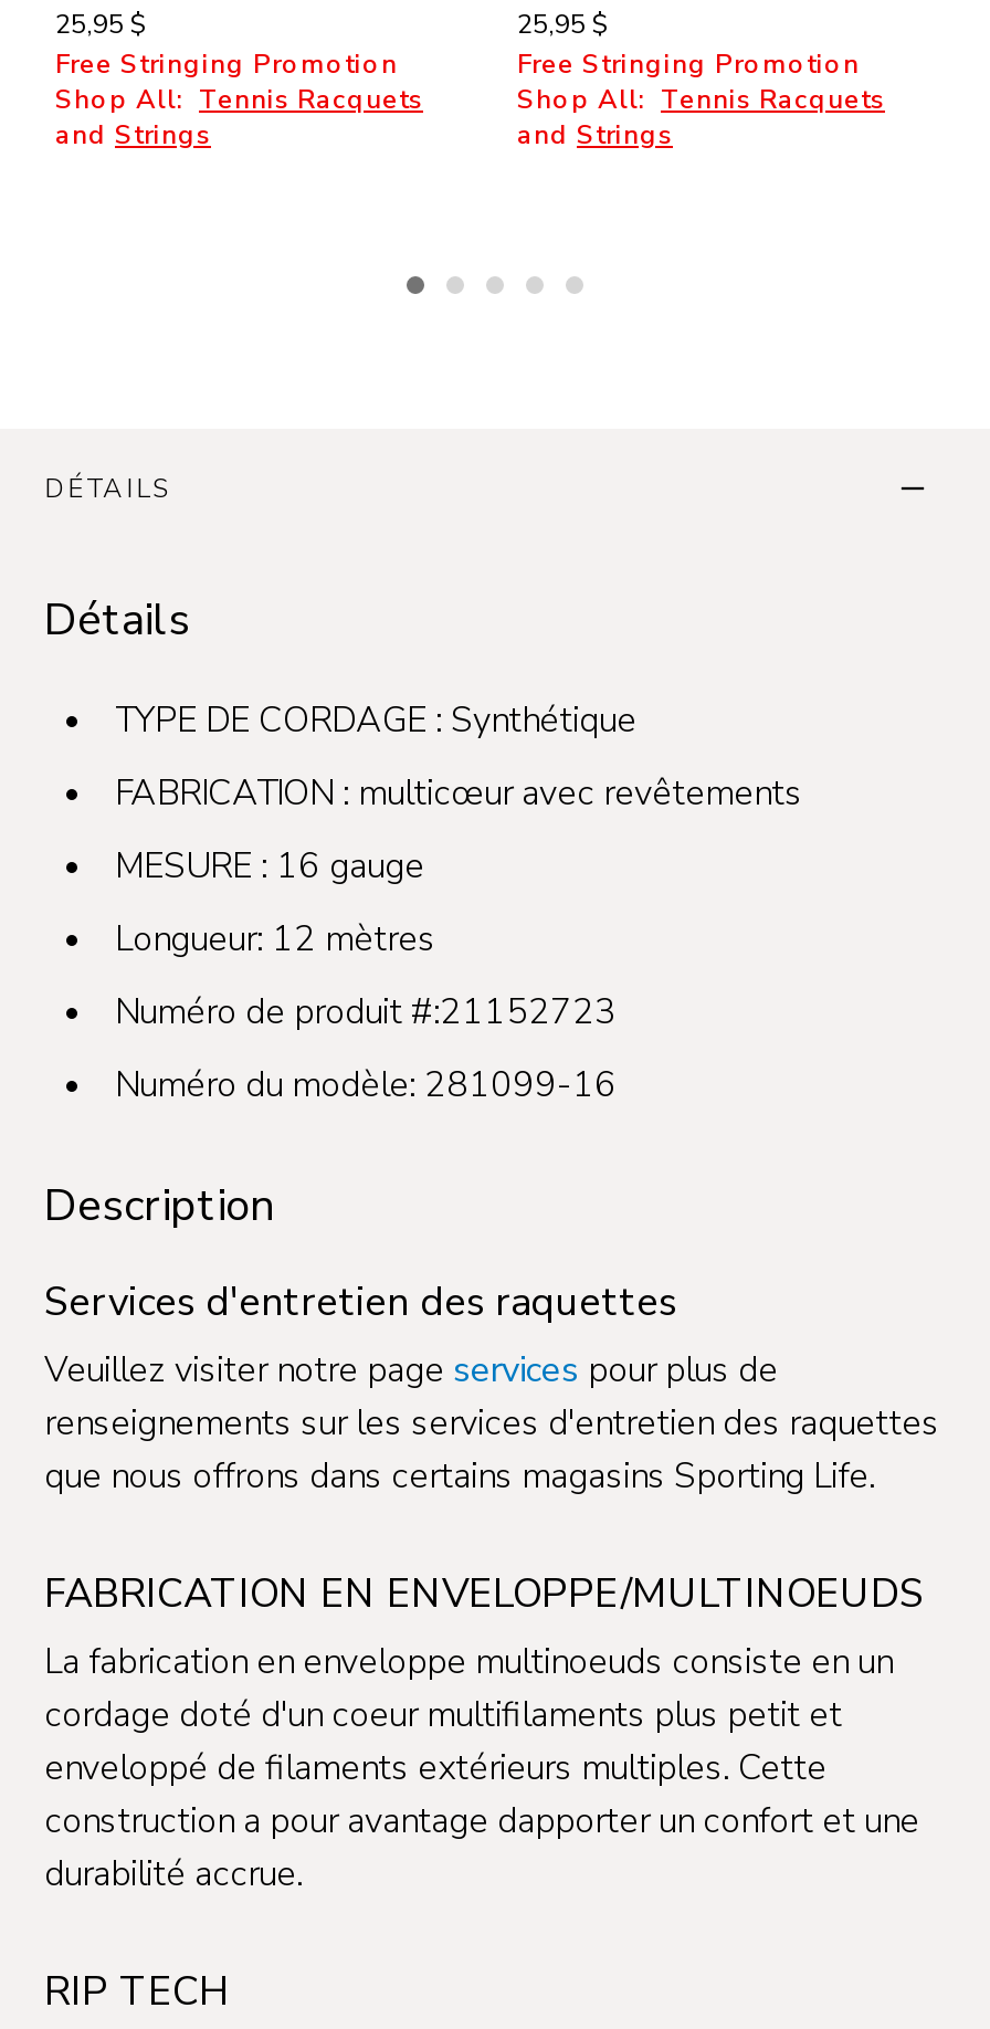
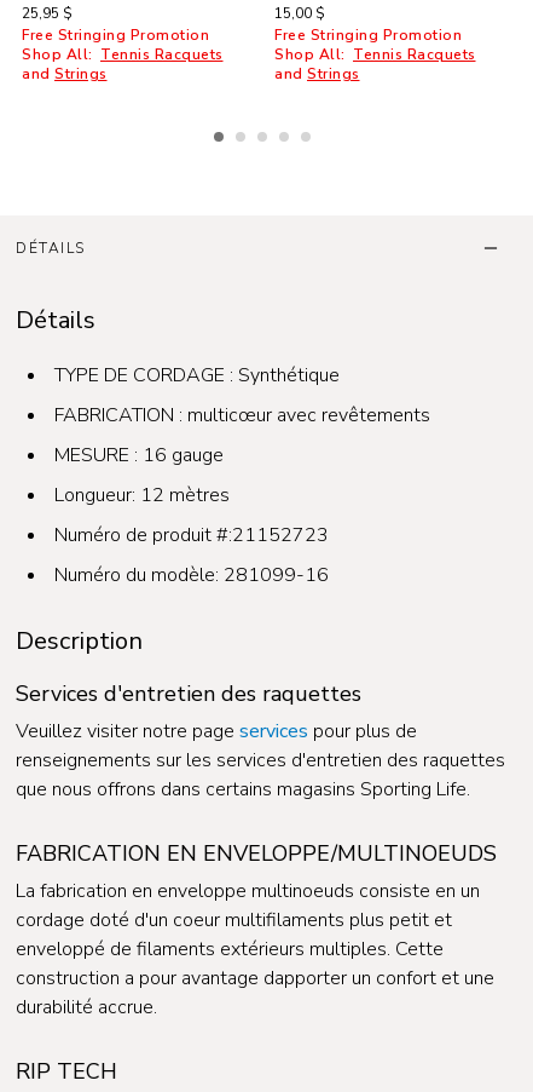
- 25,95 $
+ 15,00 $
